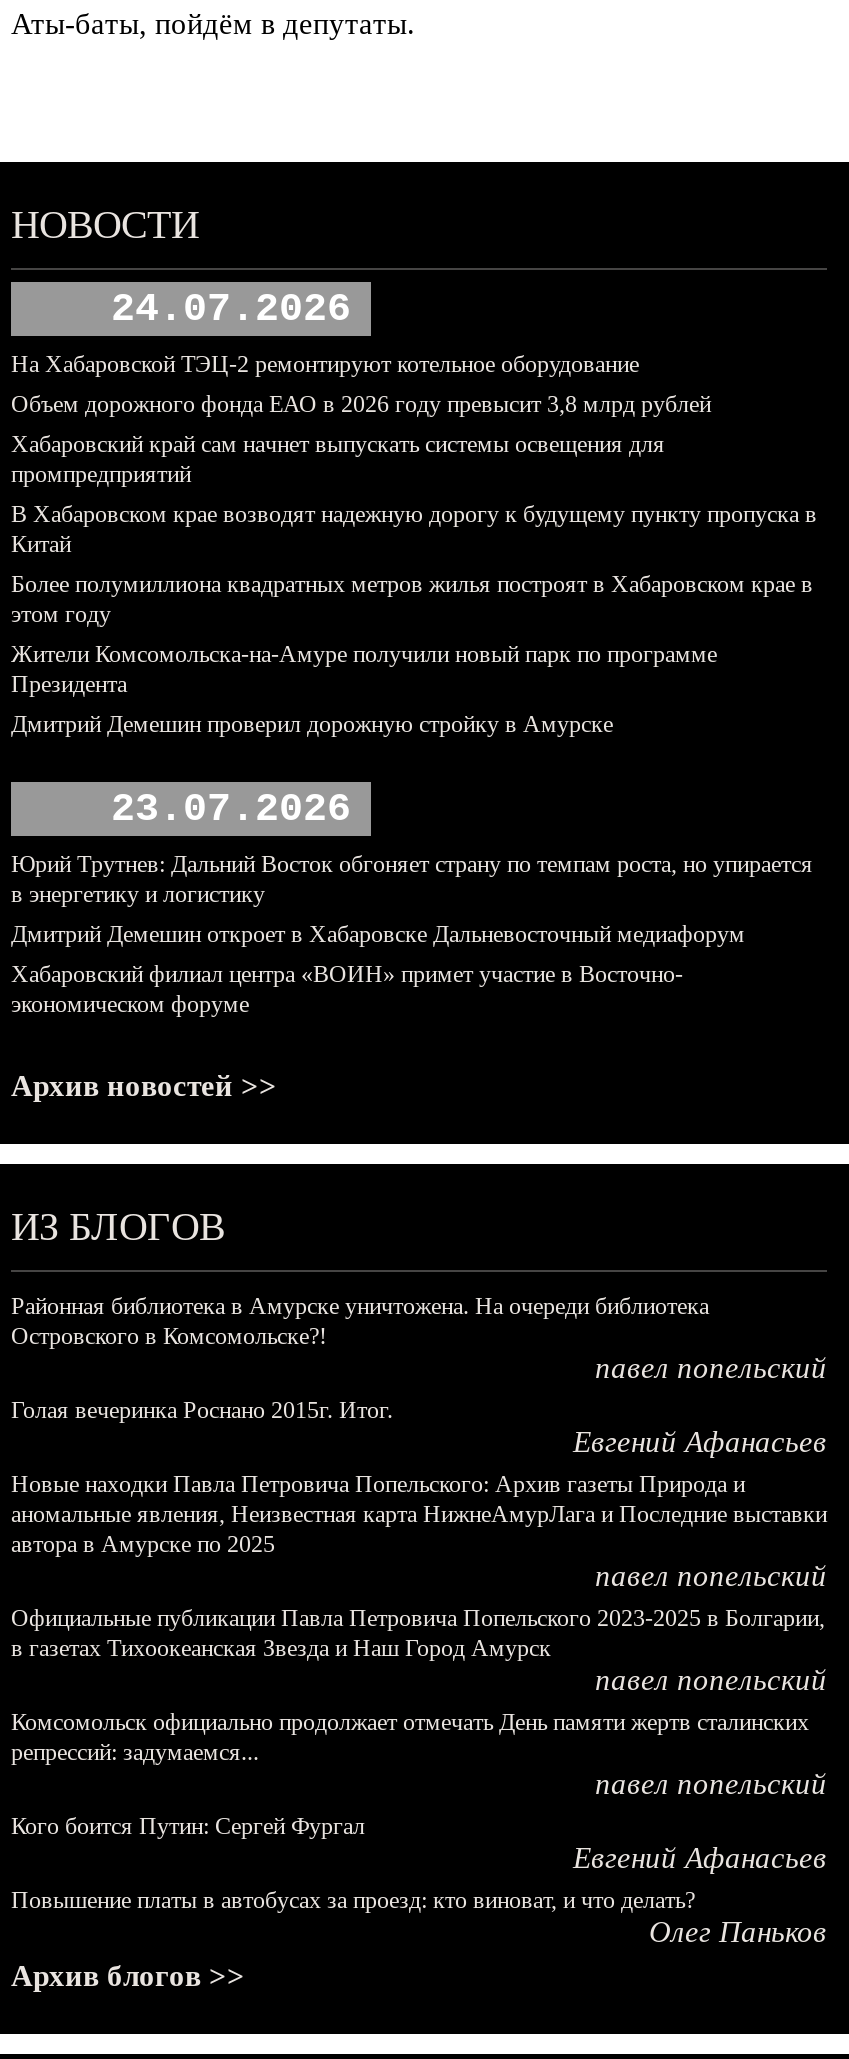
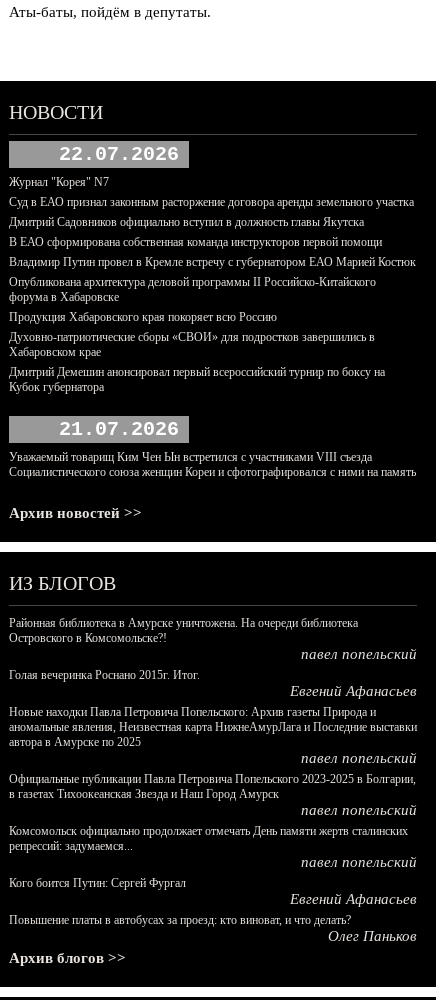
- 24.07.2026
- На Хабаровской ТЭЦ-2 ремонтируют котельное оборудование
- Объем дорожного фонда ЕАО в 2026 году превысит 3,8 млрд рублей
- Хабаровский край сам начнет выпускать системы освещения для
- промпредприятий
- В Хабаровском крае возводят надежную дорогу к будущему пункту пропуска в
- Китай
- Более полумиллиона квадратных метров жилья построят в Хабаровском крае в
- этом году
- Жители Комсомольска-на-Амуре получили новый парк по программе
- Президента
- Дмитрий Демешин проверил дорожную стройку в Амурске
+ 22.07.2026
+ Журнал "Корея" N7
+ Суд в ЕАО признал законным расторжение договора аренды земельного участка
+ Дмитрий Садовников официально вступил в должность главы Якутска
+ В ЕАО сформирована собственная команда инструкторов первой помощи
+ Владимир Путин провел в Кремле встречу с губернатором ЕАО Марией Костюк
+ Опубликована архитектура деловой программы II Российско-Китайского
+ форума в Хабаровске
+ Продукция Хабаровского края покоряет всю Россию
+ Духовно-патриотические сборы «СВОИ» для подростков завершились в
+ Хабаровском крае
+ Дмитрий Демешин анонсировал первый всероссийский турнир по боксу на
+ Кубок губернатора

- 23.07.2026
- Юрий Трутнев: Дальний Восток обгоняет страну по темпам роста, но упирается
- в энергетику и логистику
- Дмитрий Демешин откроет в Хабаровске Дальневосточный медиафорум
- Хабаровский филиал центра «ВОИН» примет участие в Восточно-
- экономическом форуме
+ 21.07.2026
+ Уважаемый товарищ Ким Чен Ын встретился с участниками VIII съезда
+ Социалистического союза женщин Кореи и сфотографировался с ними на память
